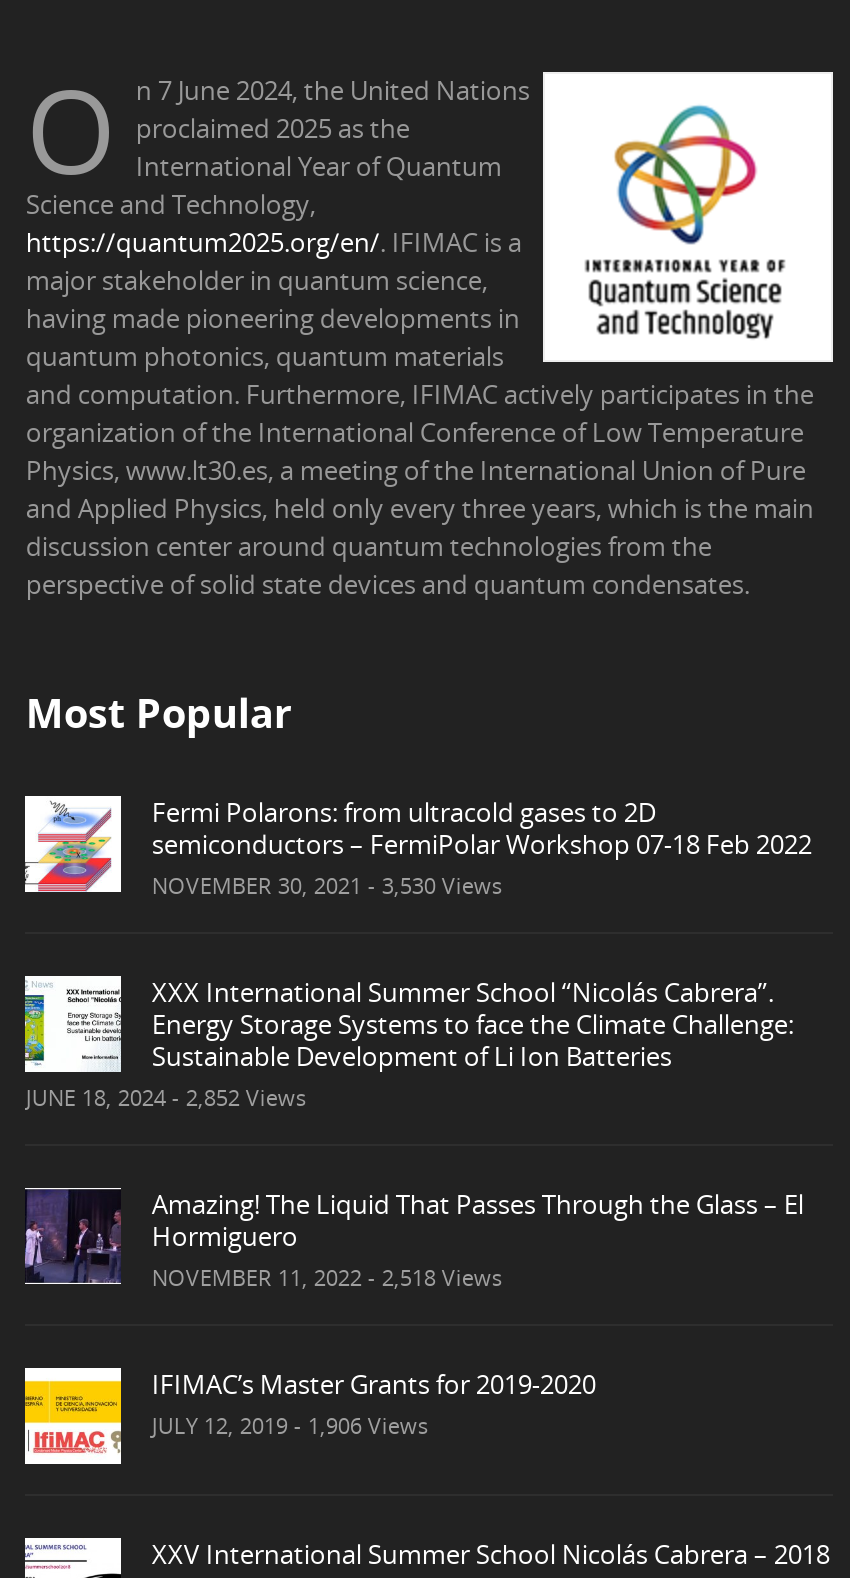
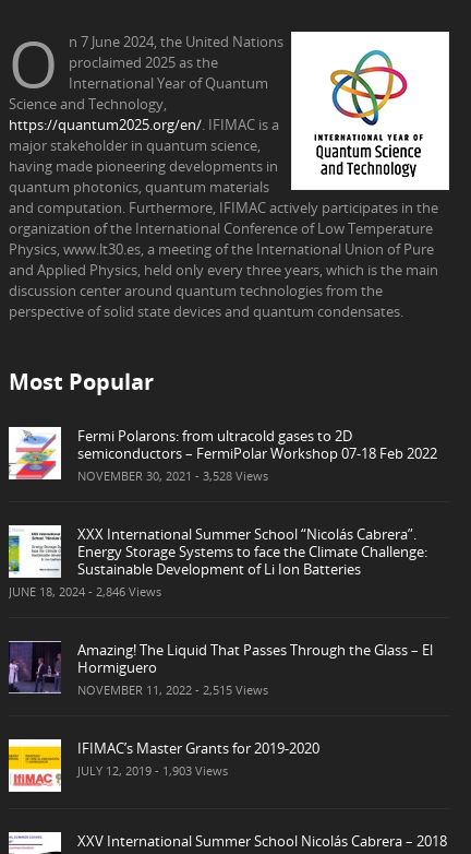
- NOVEMBER 30, 2021 - 3,530 Views
+ NOVEMBER 30, 2021 - 3,528 Views

- JUNE 18, 2024 - 2,852 Views
+ JUNE 18, 2024 - 2,846 Views

- NOVEMBER 11, 2022 - 2,518 Views
+ NOVEMBER 11, 2022 - 2,515 Views

- JULY 12, 2019 - 1,906 Views
+ JULY 12, 2019 - 1,903 Views
